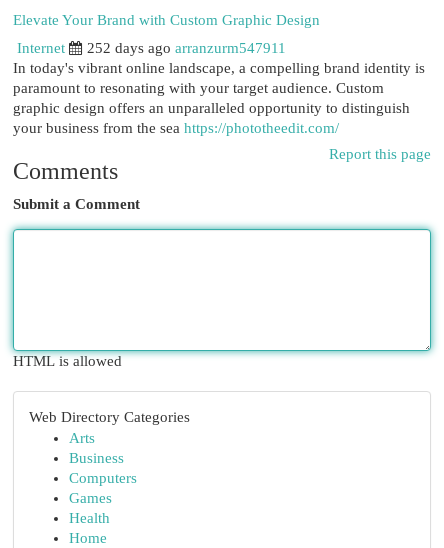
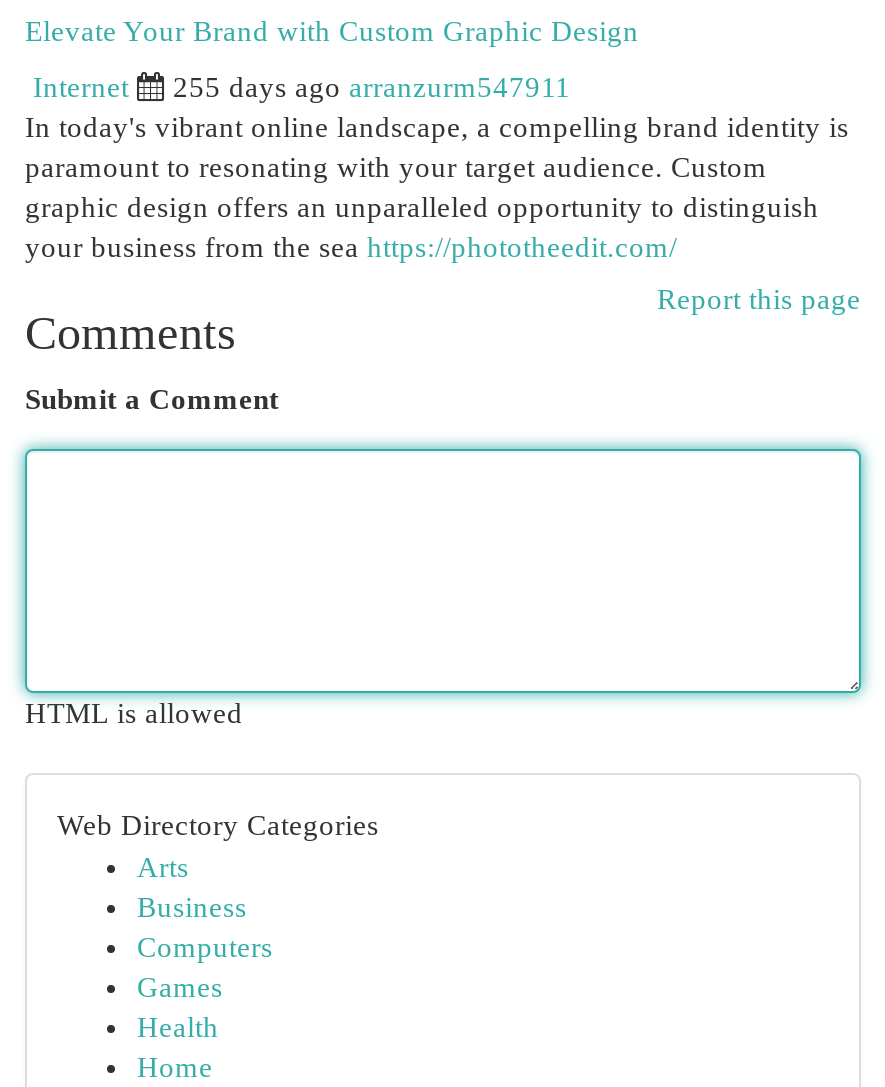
- 252 days ago arranzurm547911
+ 255 days ago arranzurm547911
